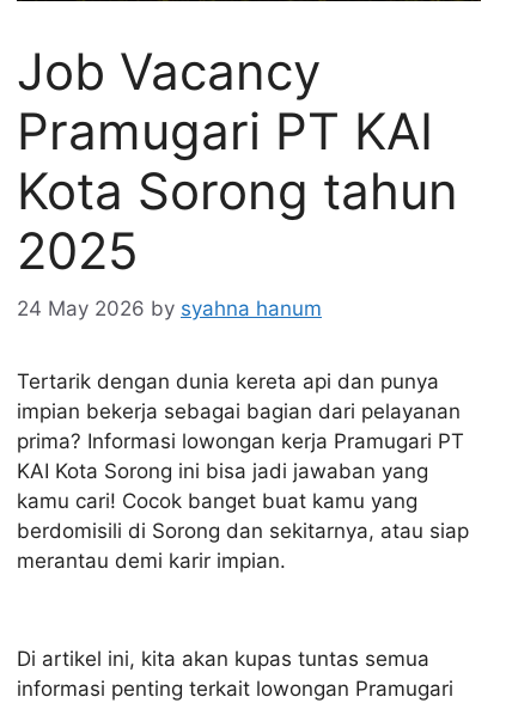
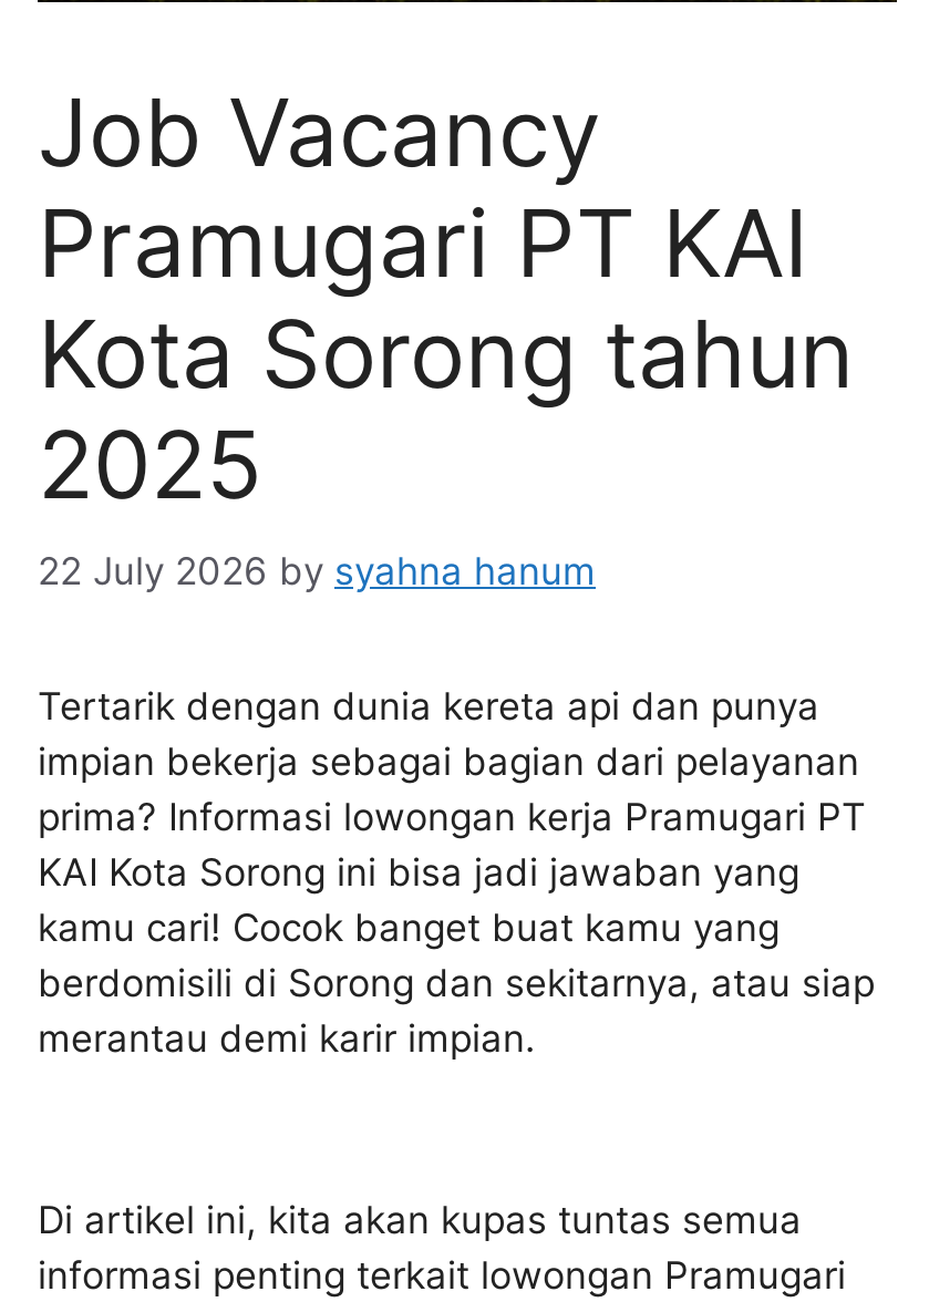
- 24 May 2026 by syahna hanum
+ 22 July 2026 by syahna hanum
